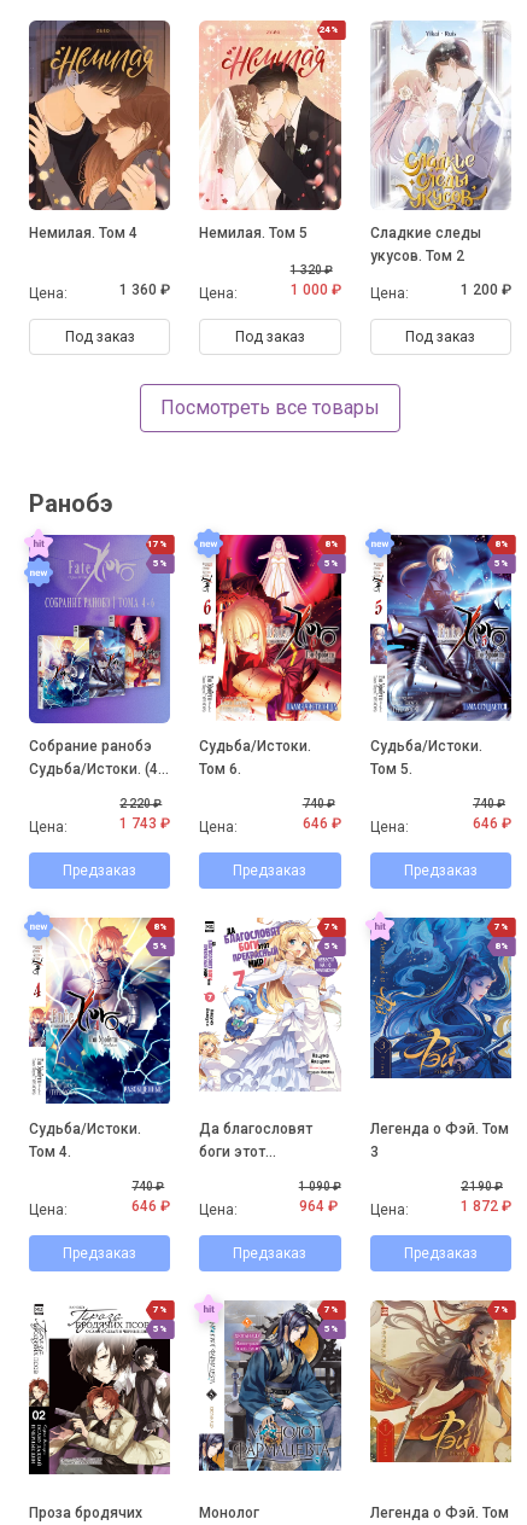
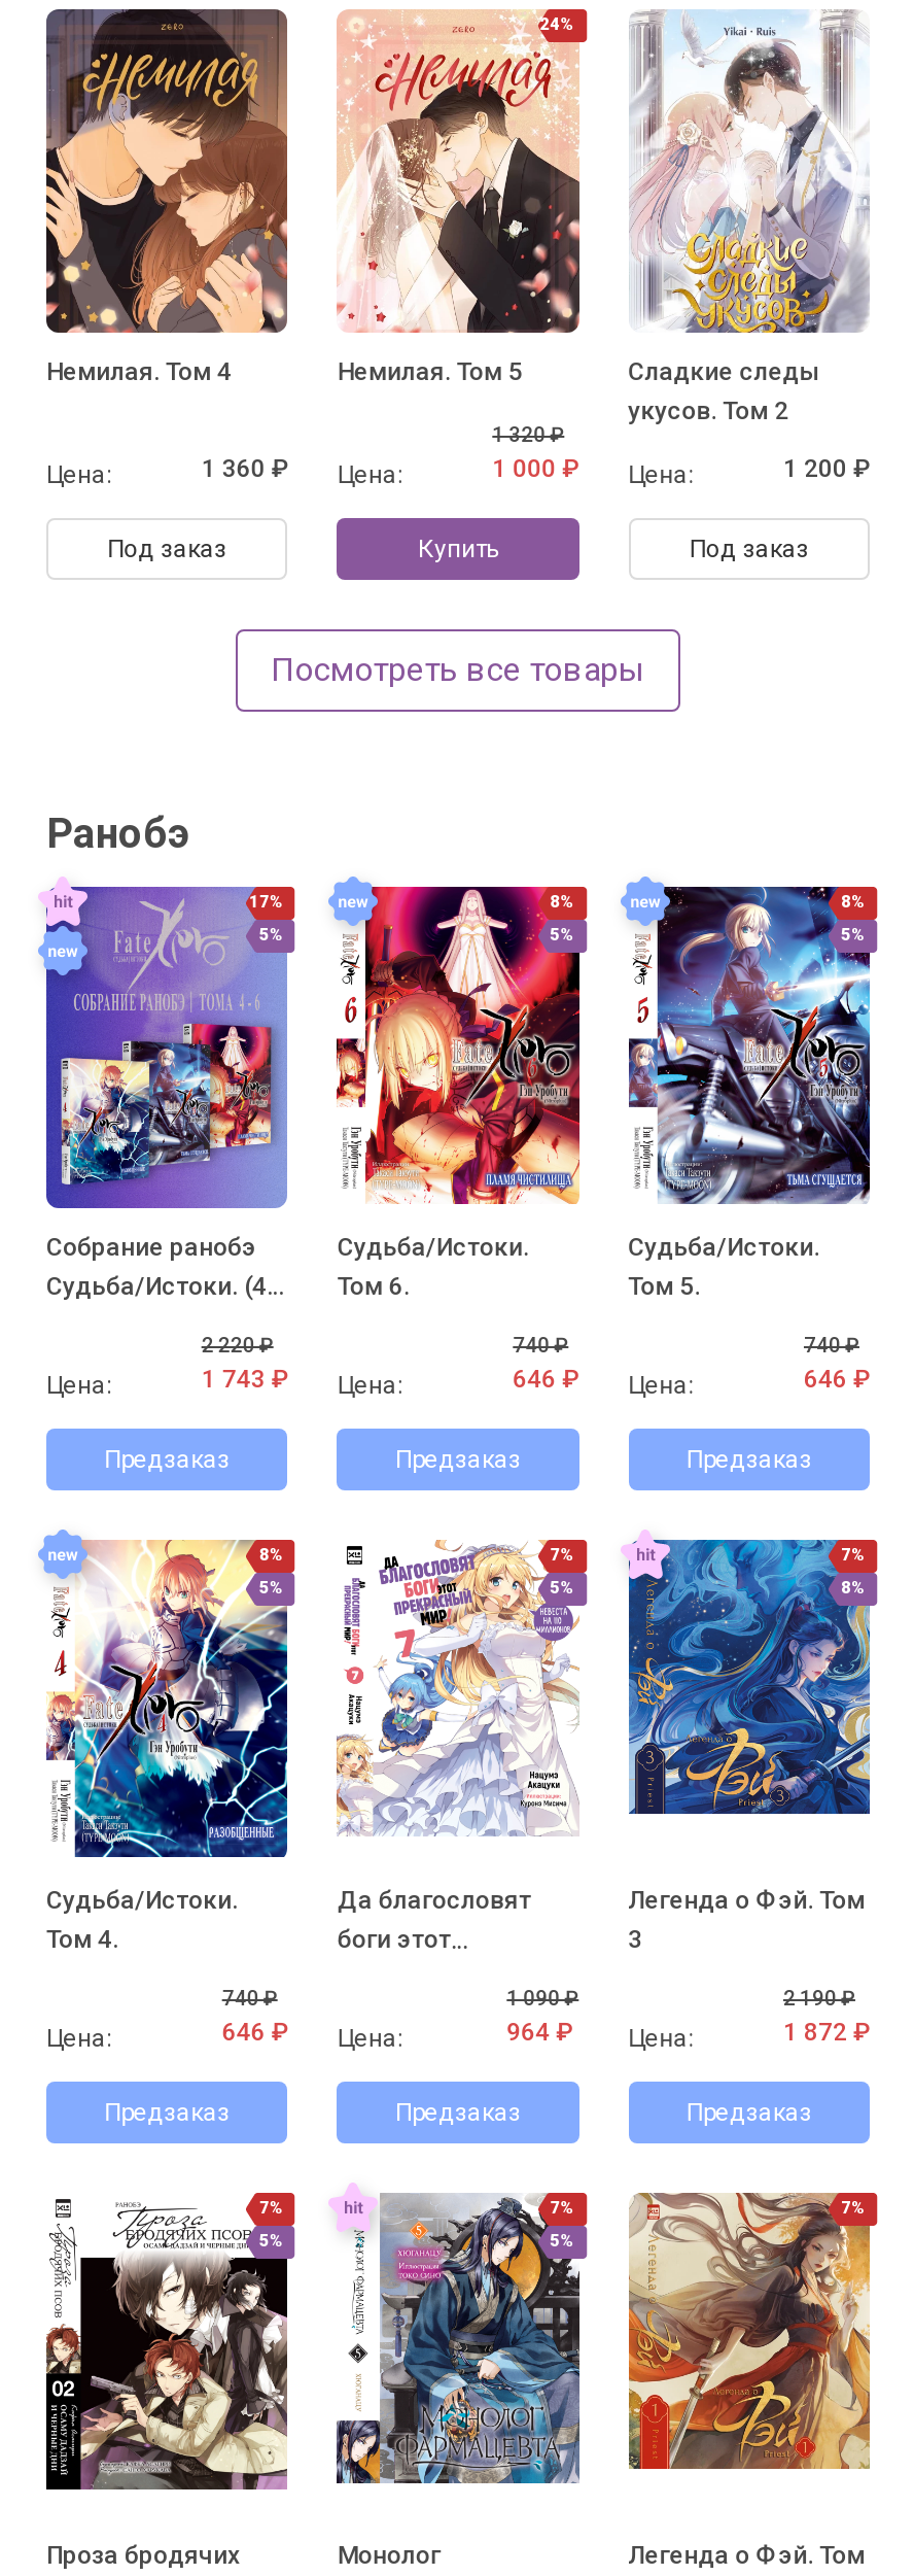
- Под заказ
+ Купить
